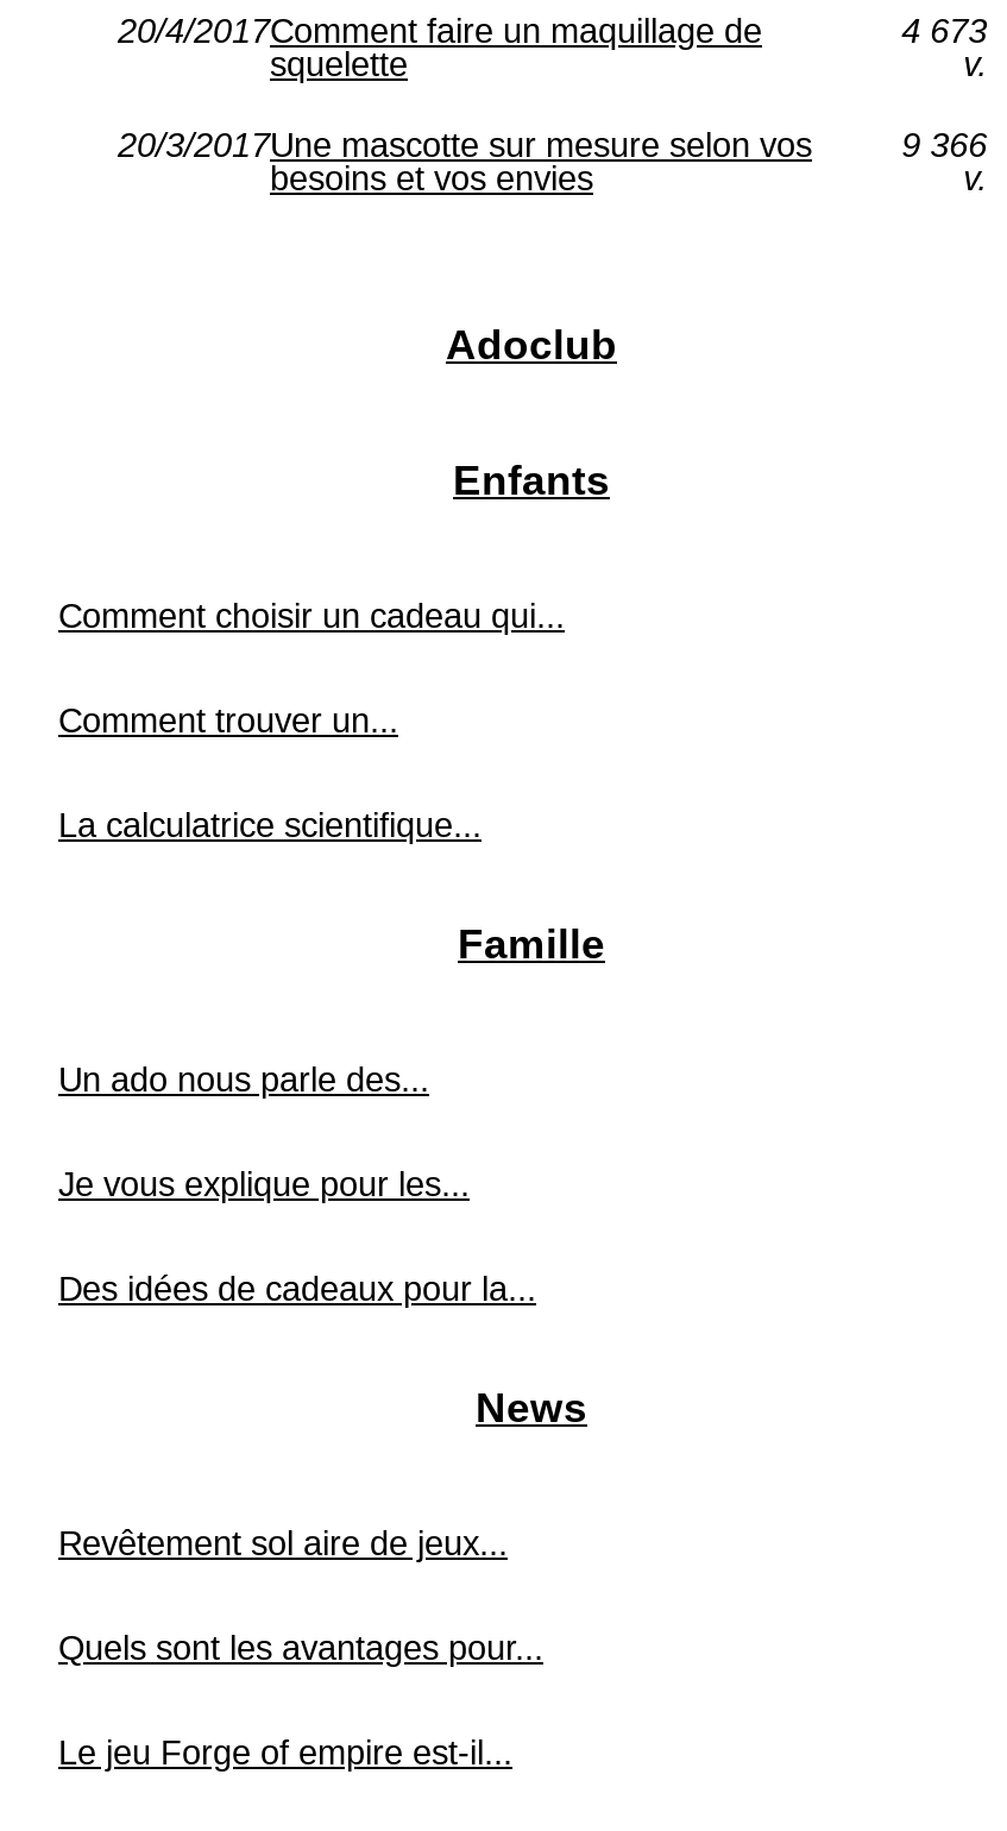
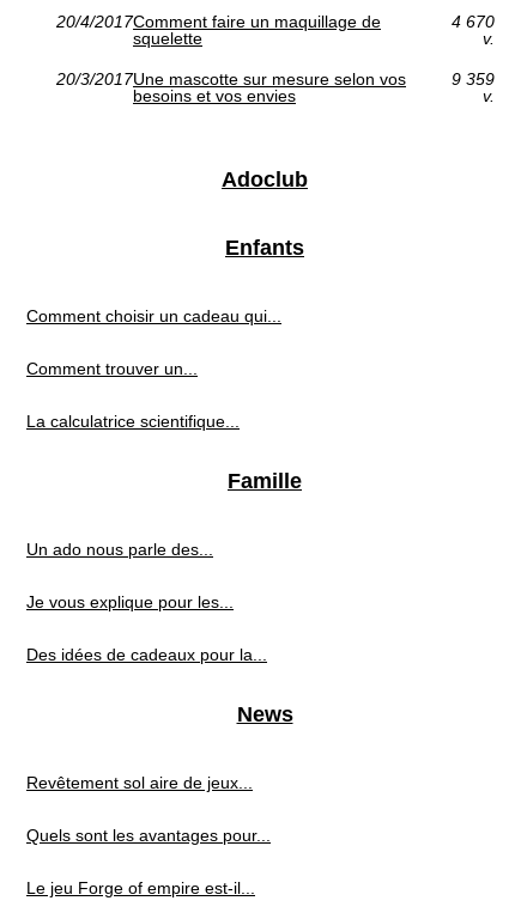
- 4 673
+ 4 670

- 9 366
+ 9 359
